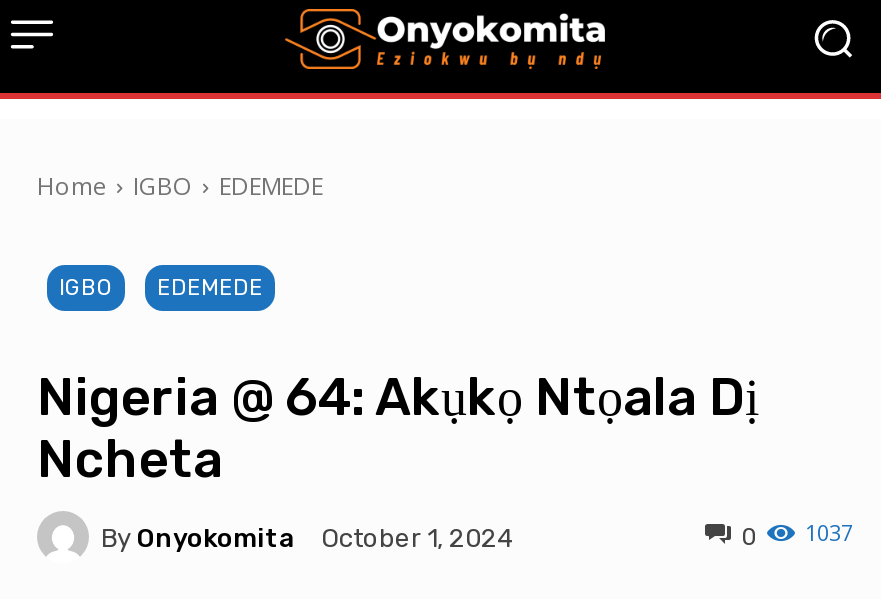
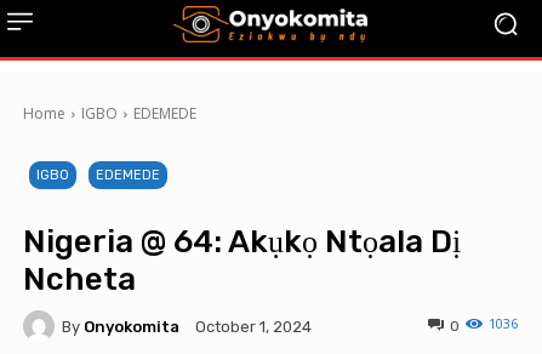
- 0 1037
+ 0 1036
